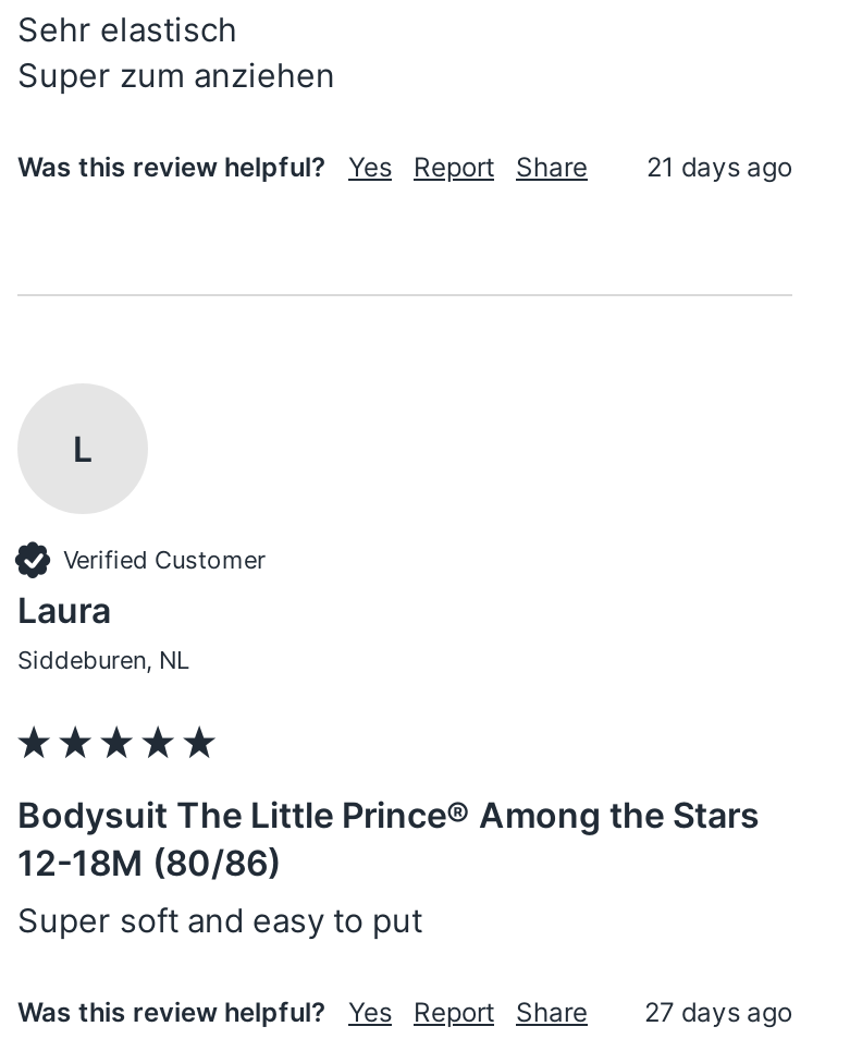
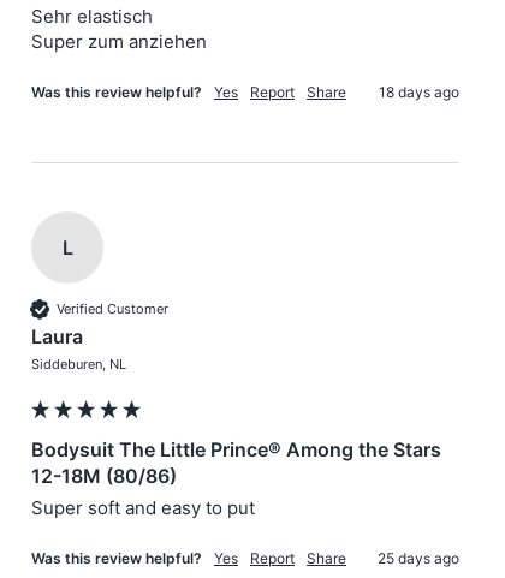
- Was this review helpful? Yes Report Share 21 days ago
+ Was this review helpful? Yes Report Share 18 days ago

- Was this review helpful? Yes Report Share 27 days ago
+ Was this review helpful? Yes Report Share 25 days ago
